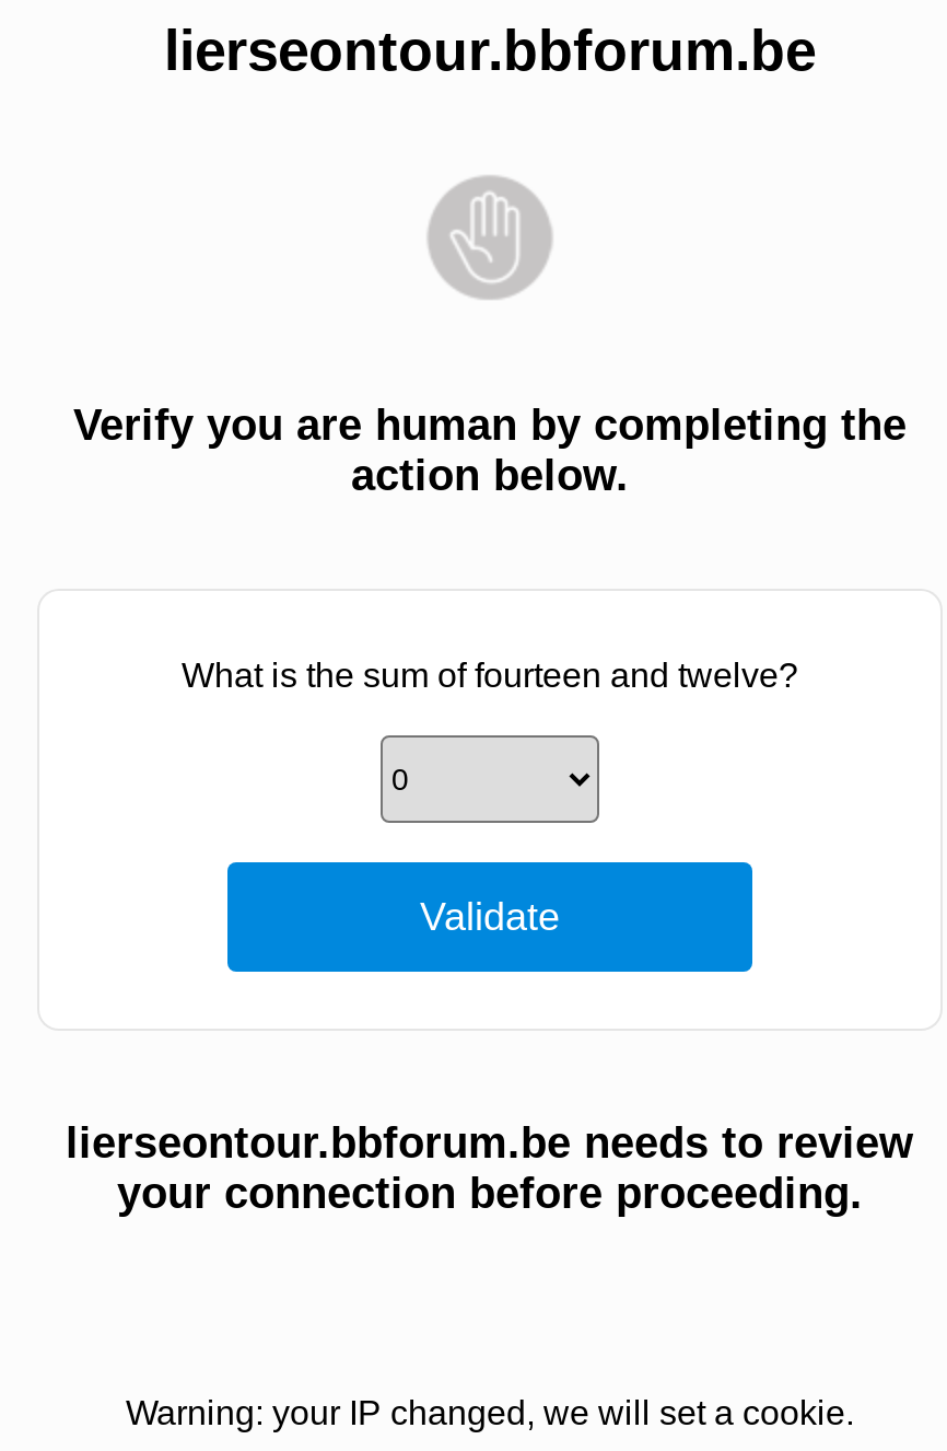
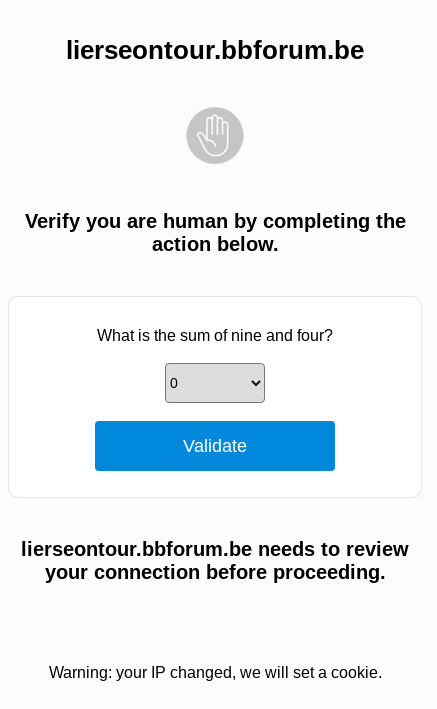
- What is the sum of fourteen and twelve?
+ What is the sum of nine and four?
